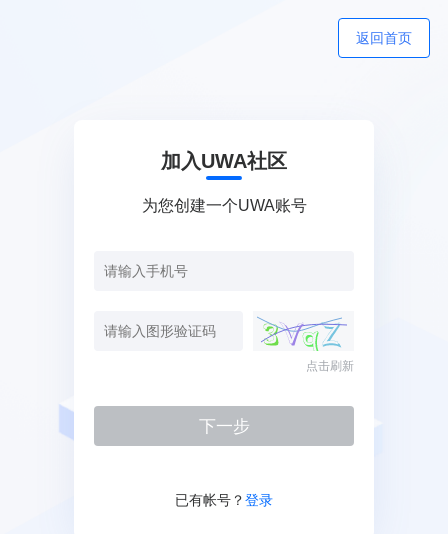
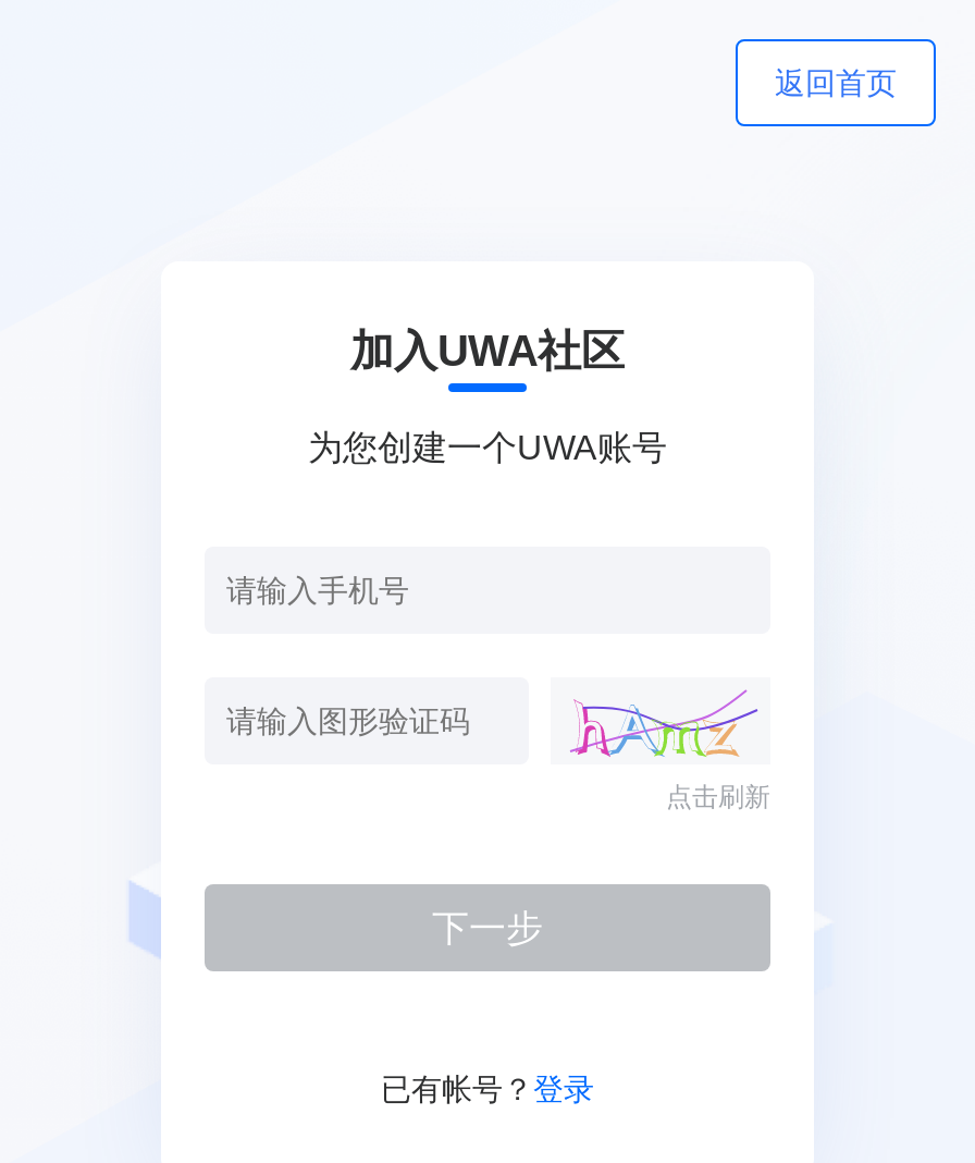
- [image]
+ [image]
